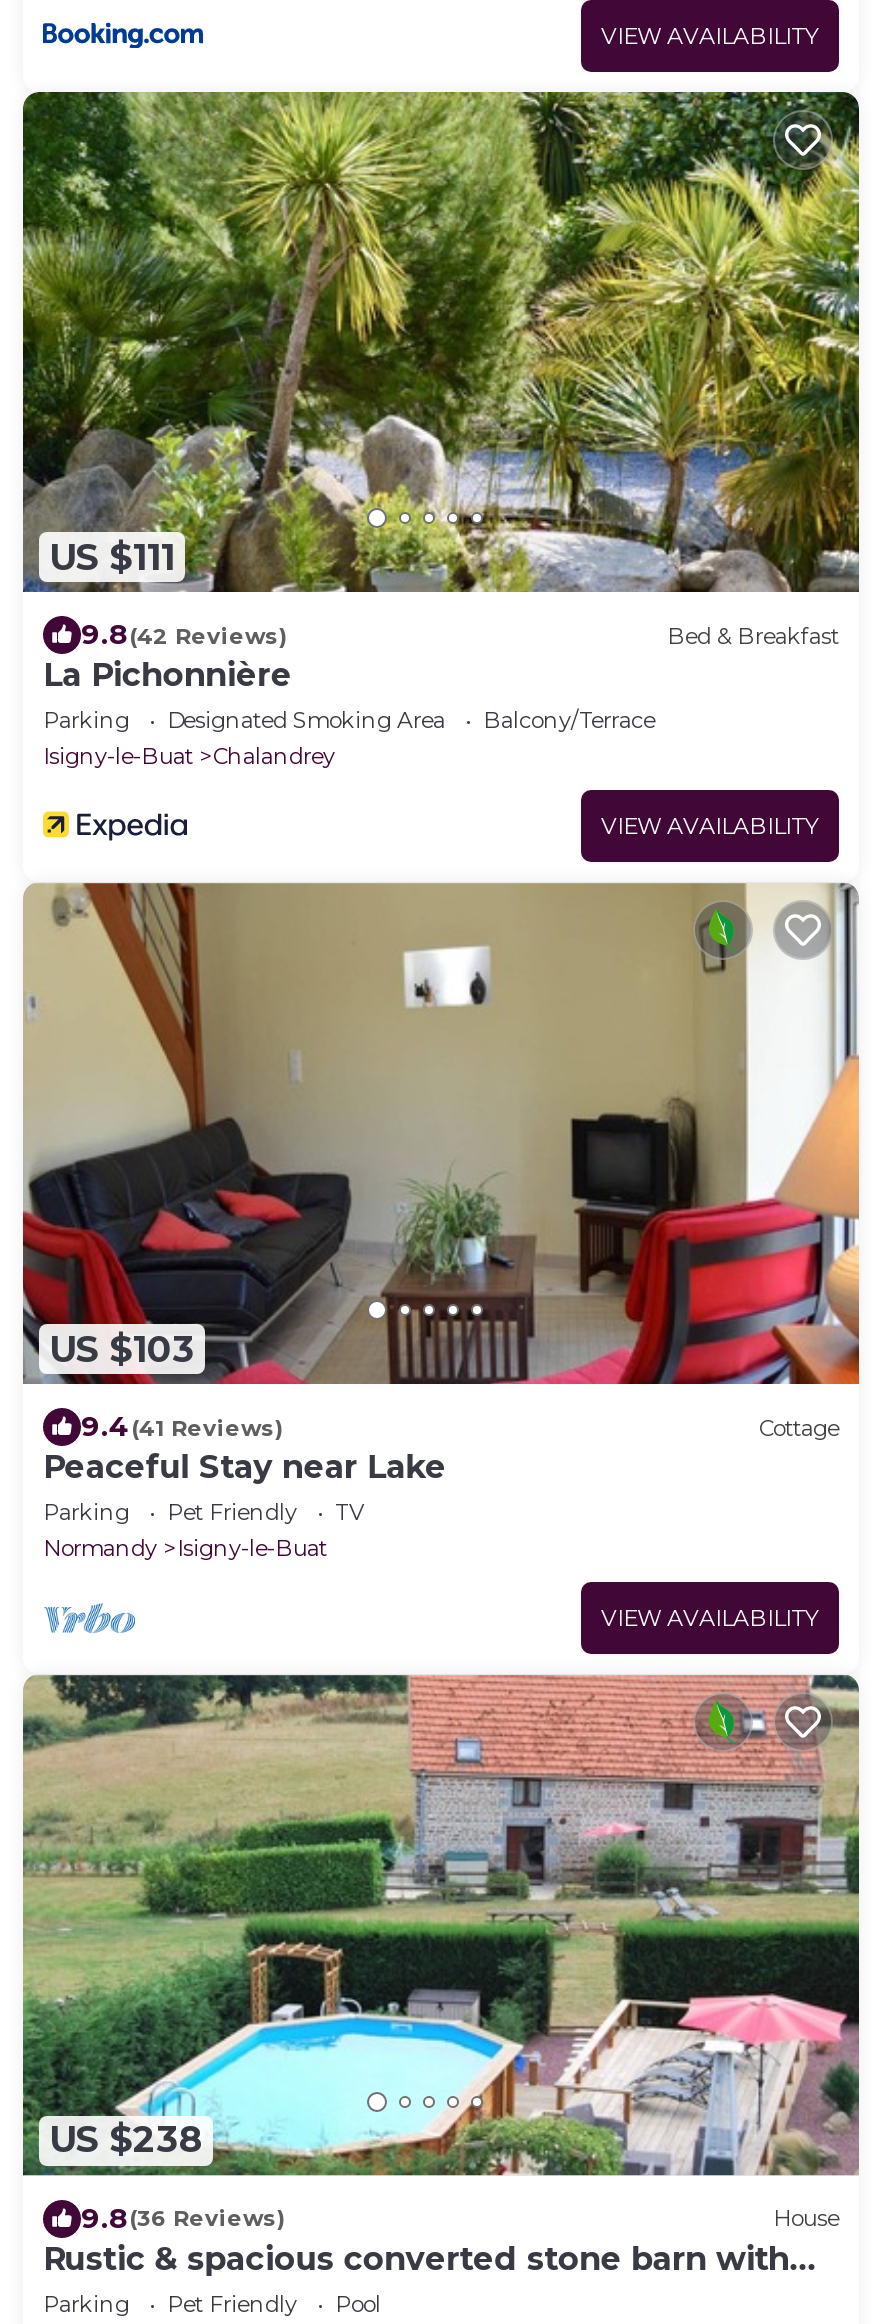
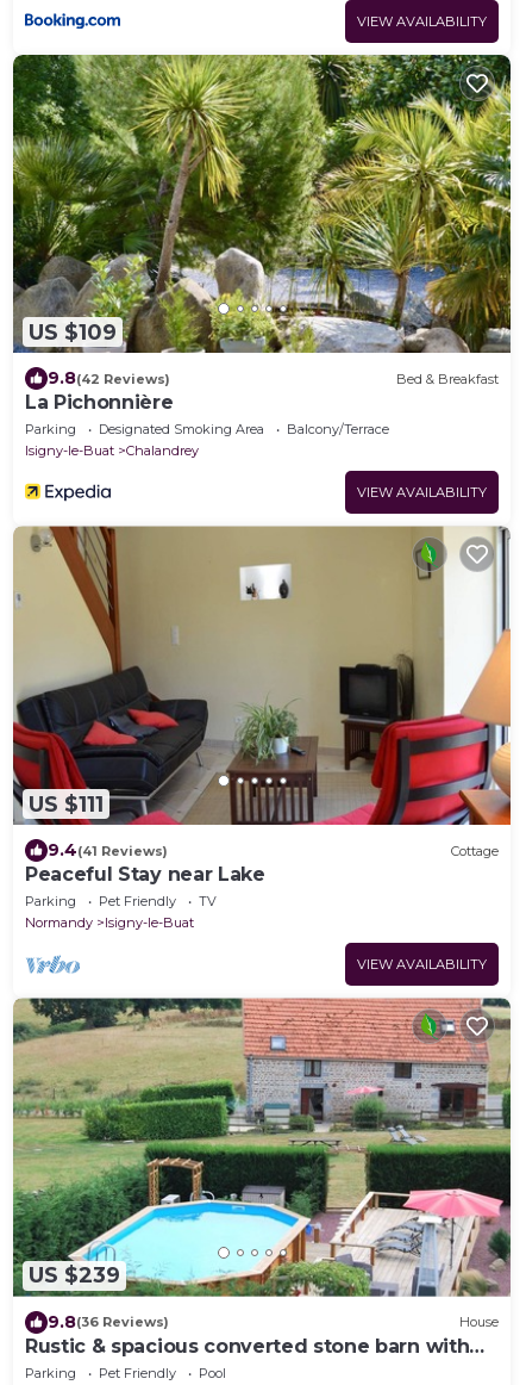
- US $111
+ US $109

- US $103
+ US $111

- US $238
+ US $239
